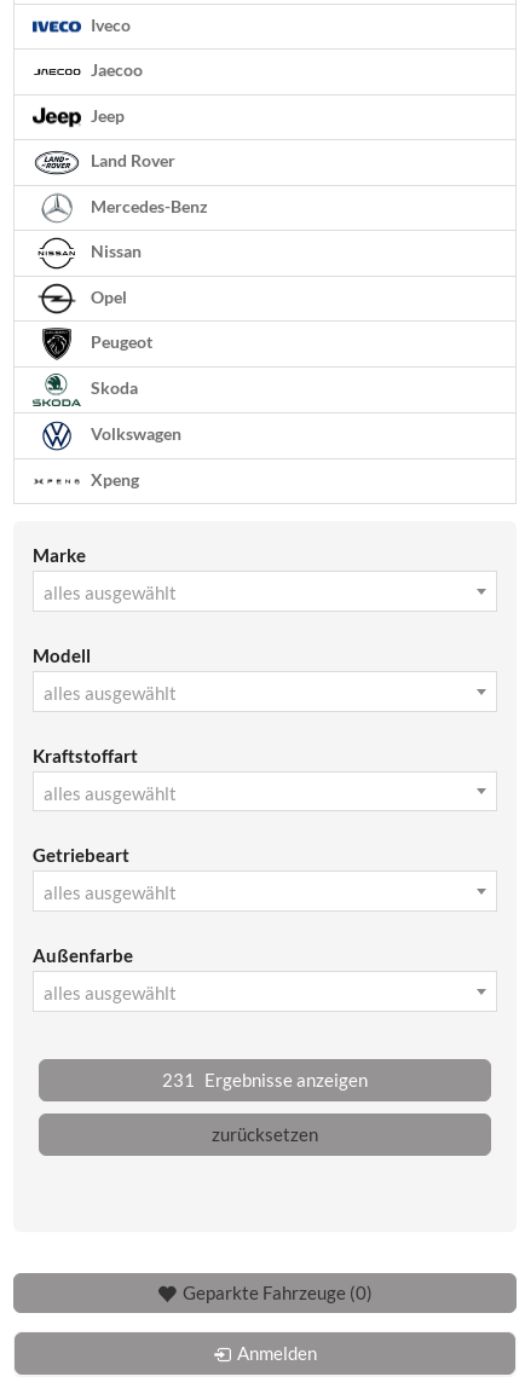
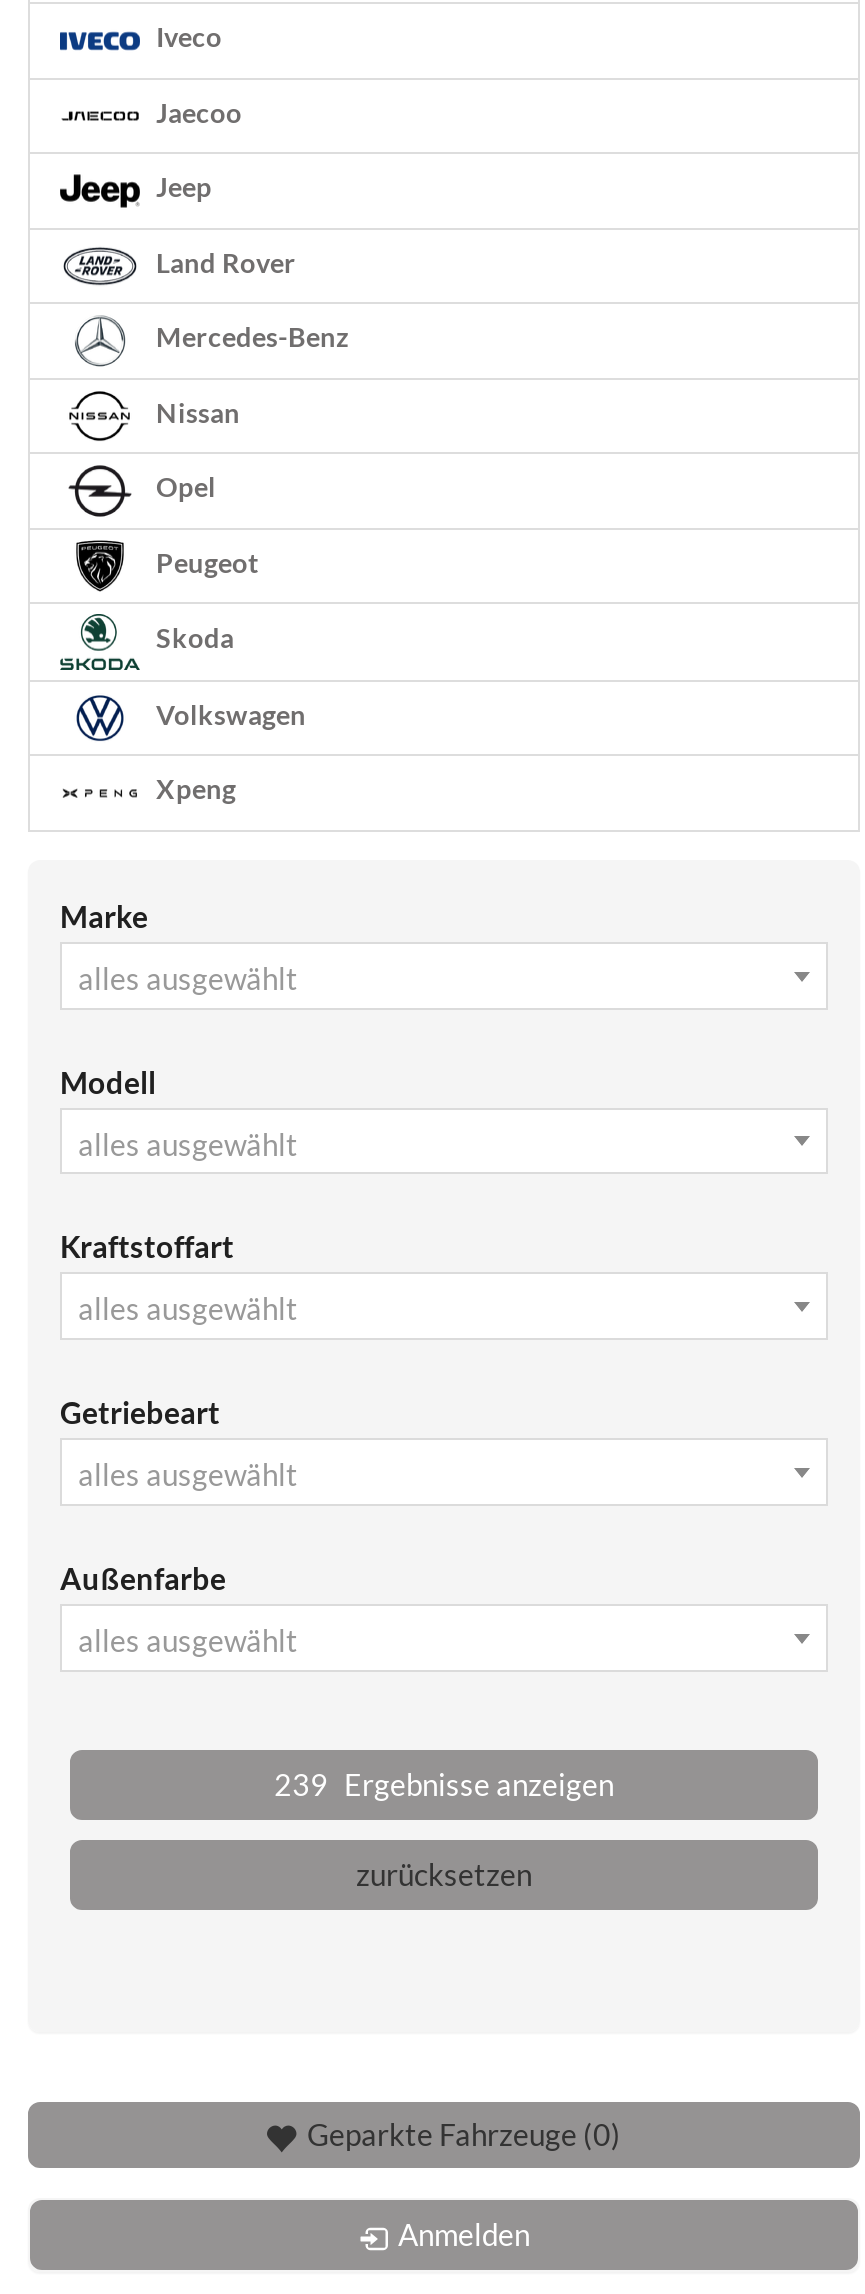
- 231 Ergebnisse anzeigen
+ 239 Ergebnisse anzeigen
